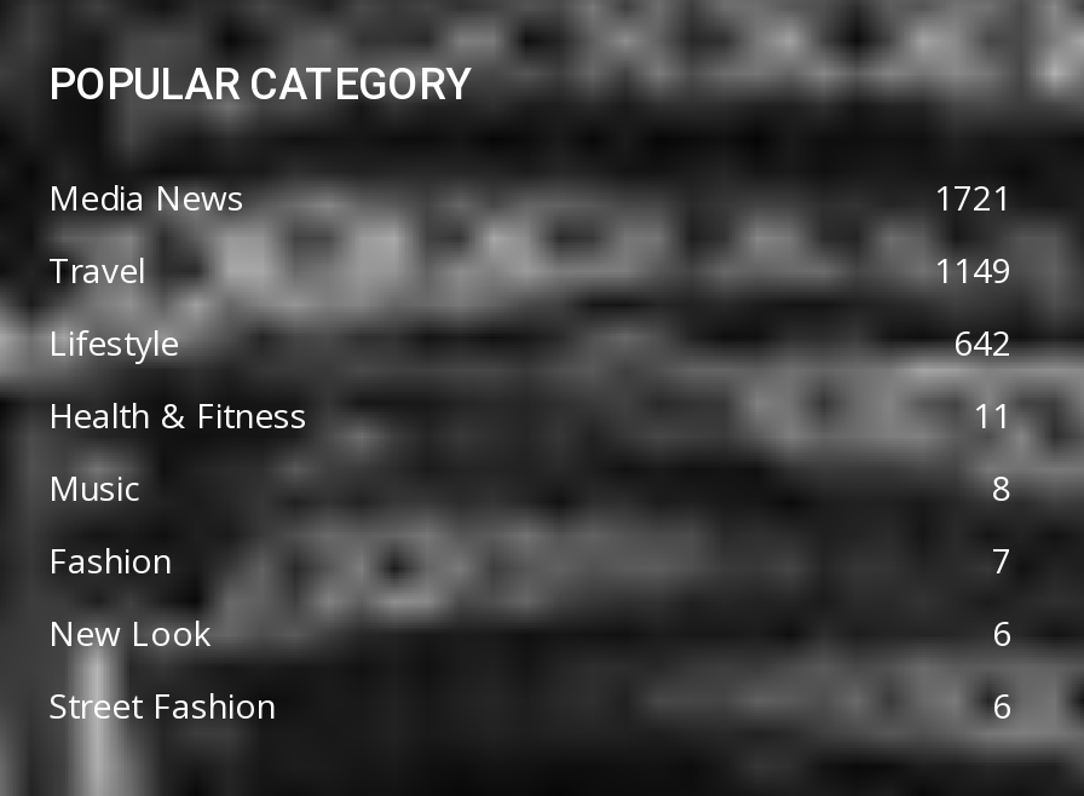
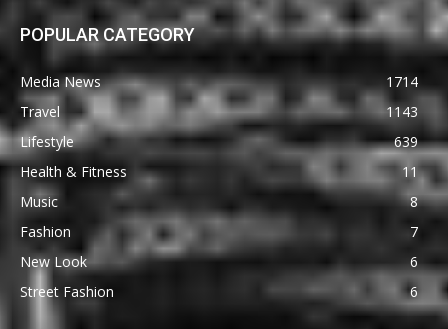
- 1721
+ 1714

- 1149
+ 1143

- 642
+ 639
